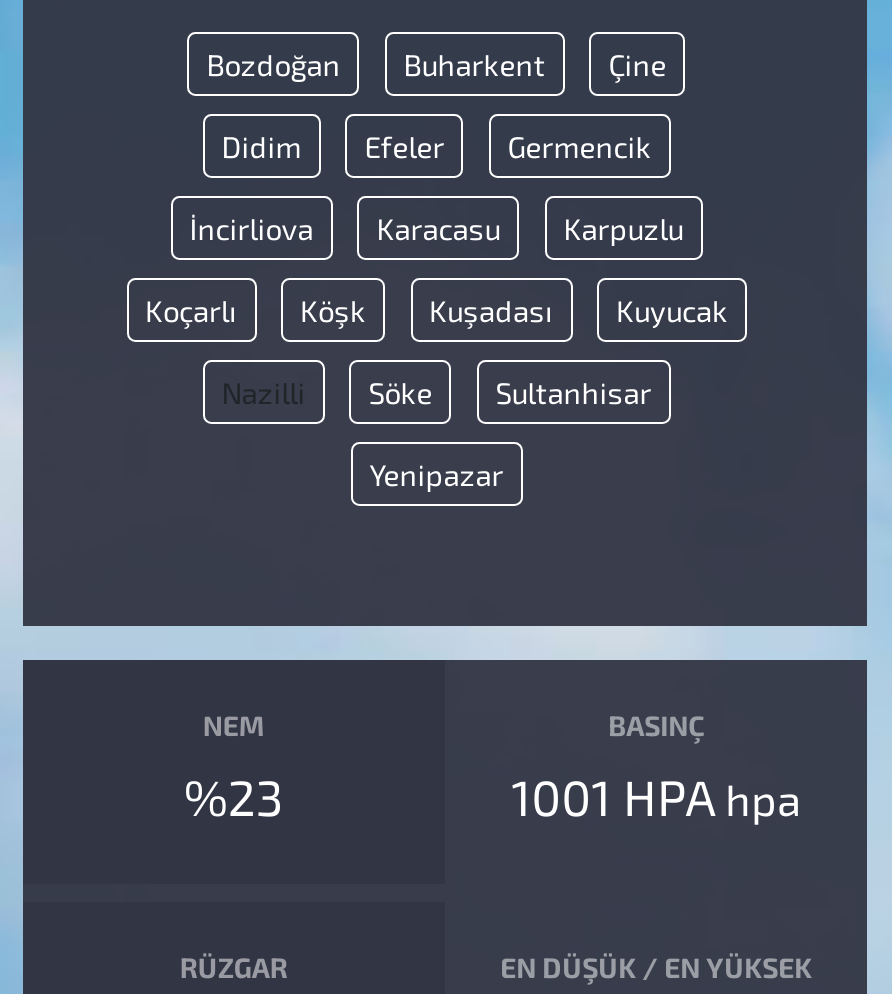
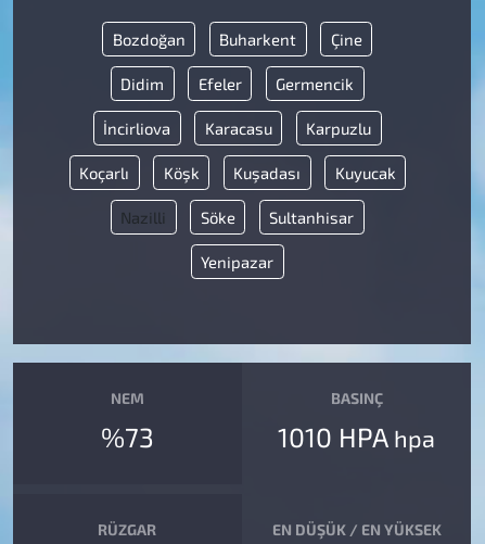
- %23
+ %73

- 1001 HPA hpa
+ 1010 HPA hpa
